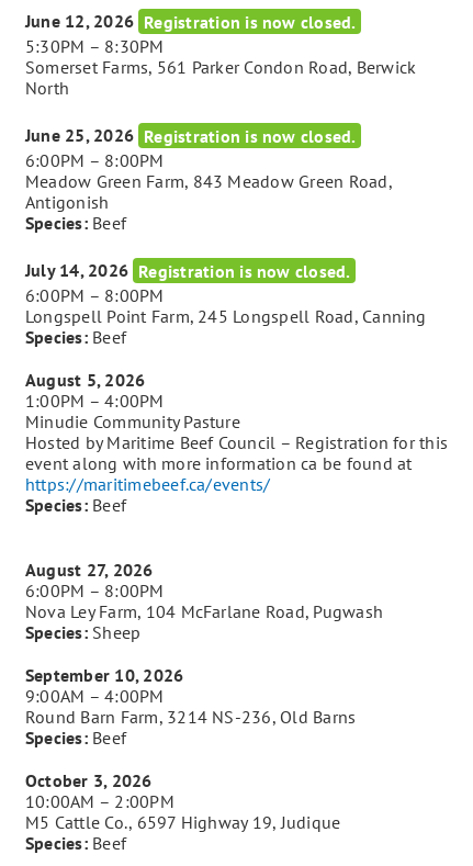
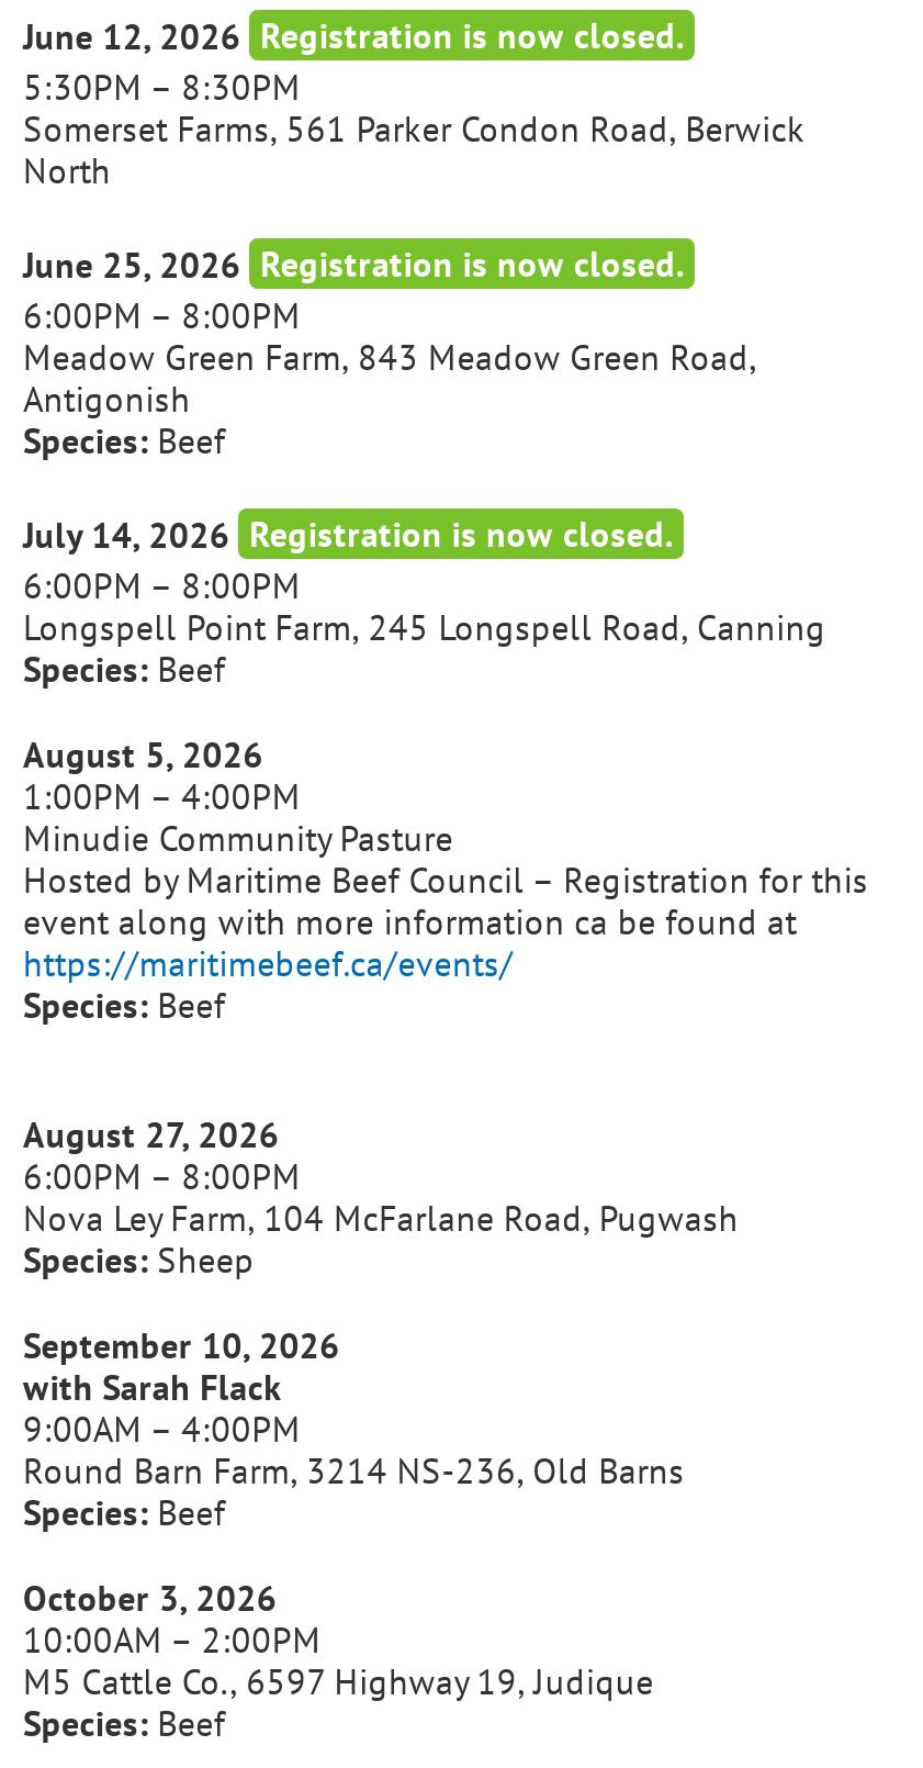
+ with Sarah Flack
